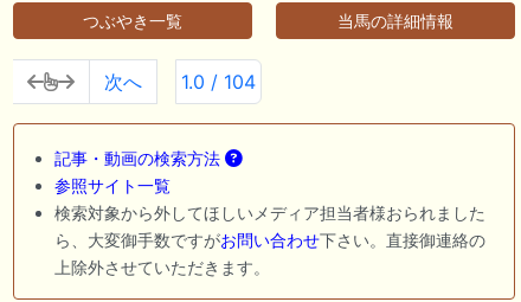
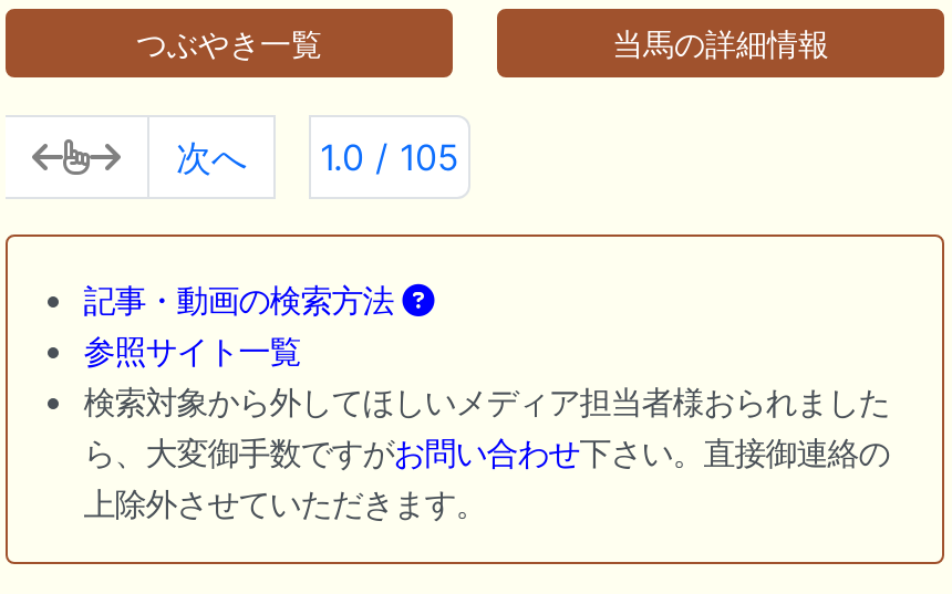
- 次へ 1.0 / 104
+ 次へ 1.0 / 105
